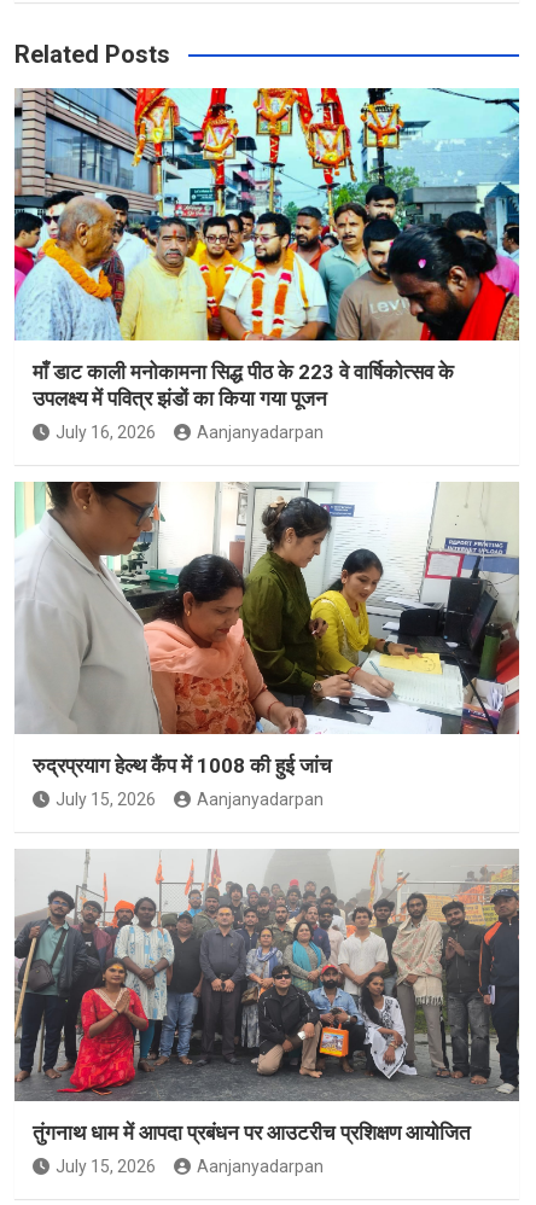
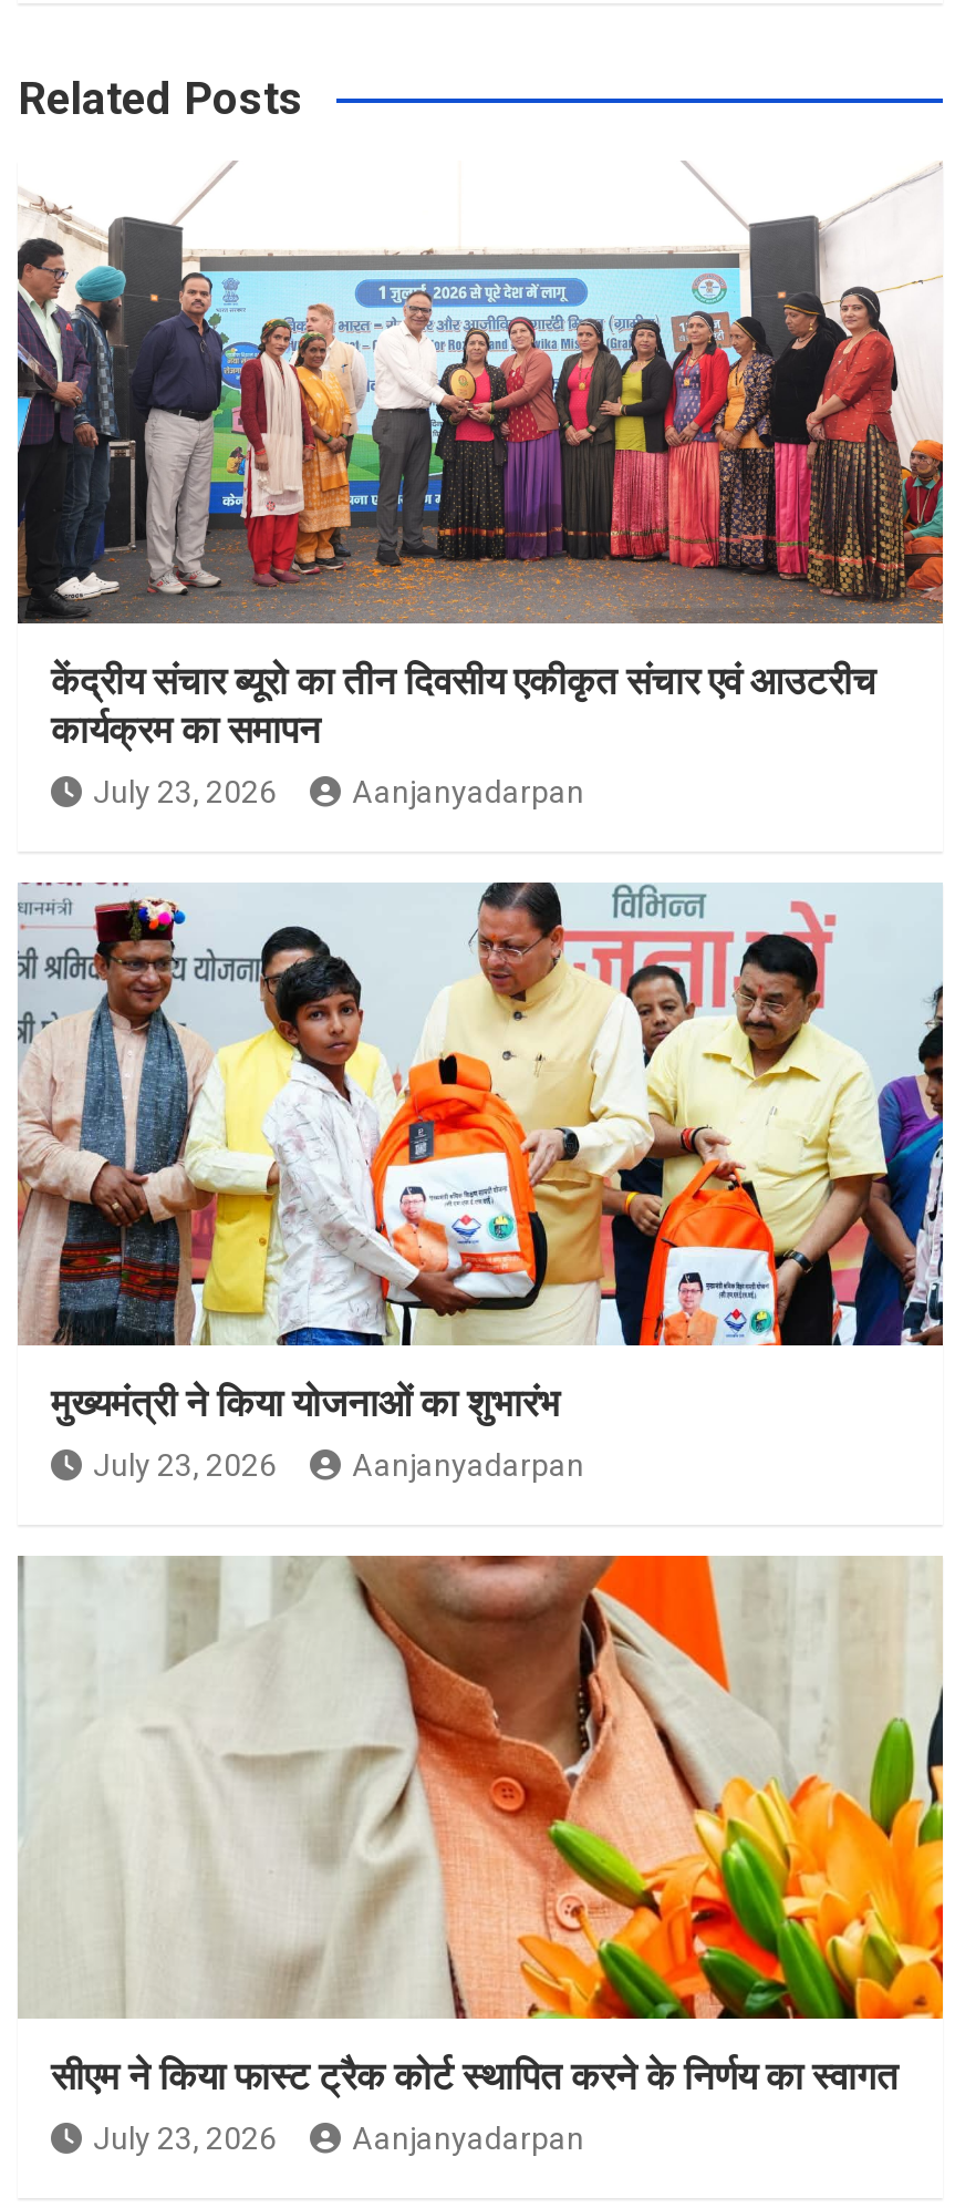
- [image]
- माँ डाट काली मनोकामना सिद्ध पीठ के 223 वे वार्षिकोत्सव के
- उपलक्ष्य में पवित्र झंडों का किया गया पूजन
+ [image]
+ केंद्रीय संचार ब्यूरो का तीन दिवसीय एकीकृत संचार एवं आउटरीच
+ कार्यक्रम का समापन

- July 16, 2026
+ July 23, 2026

- [image]
- रुद्रप्रयाग हेल्थ कैंप में 1008 की हुई जांच
+ [image]
+ मुख्यमंत्री ने किया योजनाओं का शुभारंभ

- July 15, 2026
+ July 23, 2026

- [image]
- तुंगनाथ धाम में आपदा प्रबंधन पर आउटरीच प्रशिक्षण आयोजित
+ [image]
+ सीएम ने किया फास्ट ट्रैक कोर्ट स्थापित करने के निर्णय का स्वागत

- July 15, 2026
+ July 23, 2026
